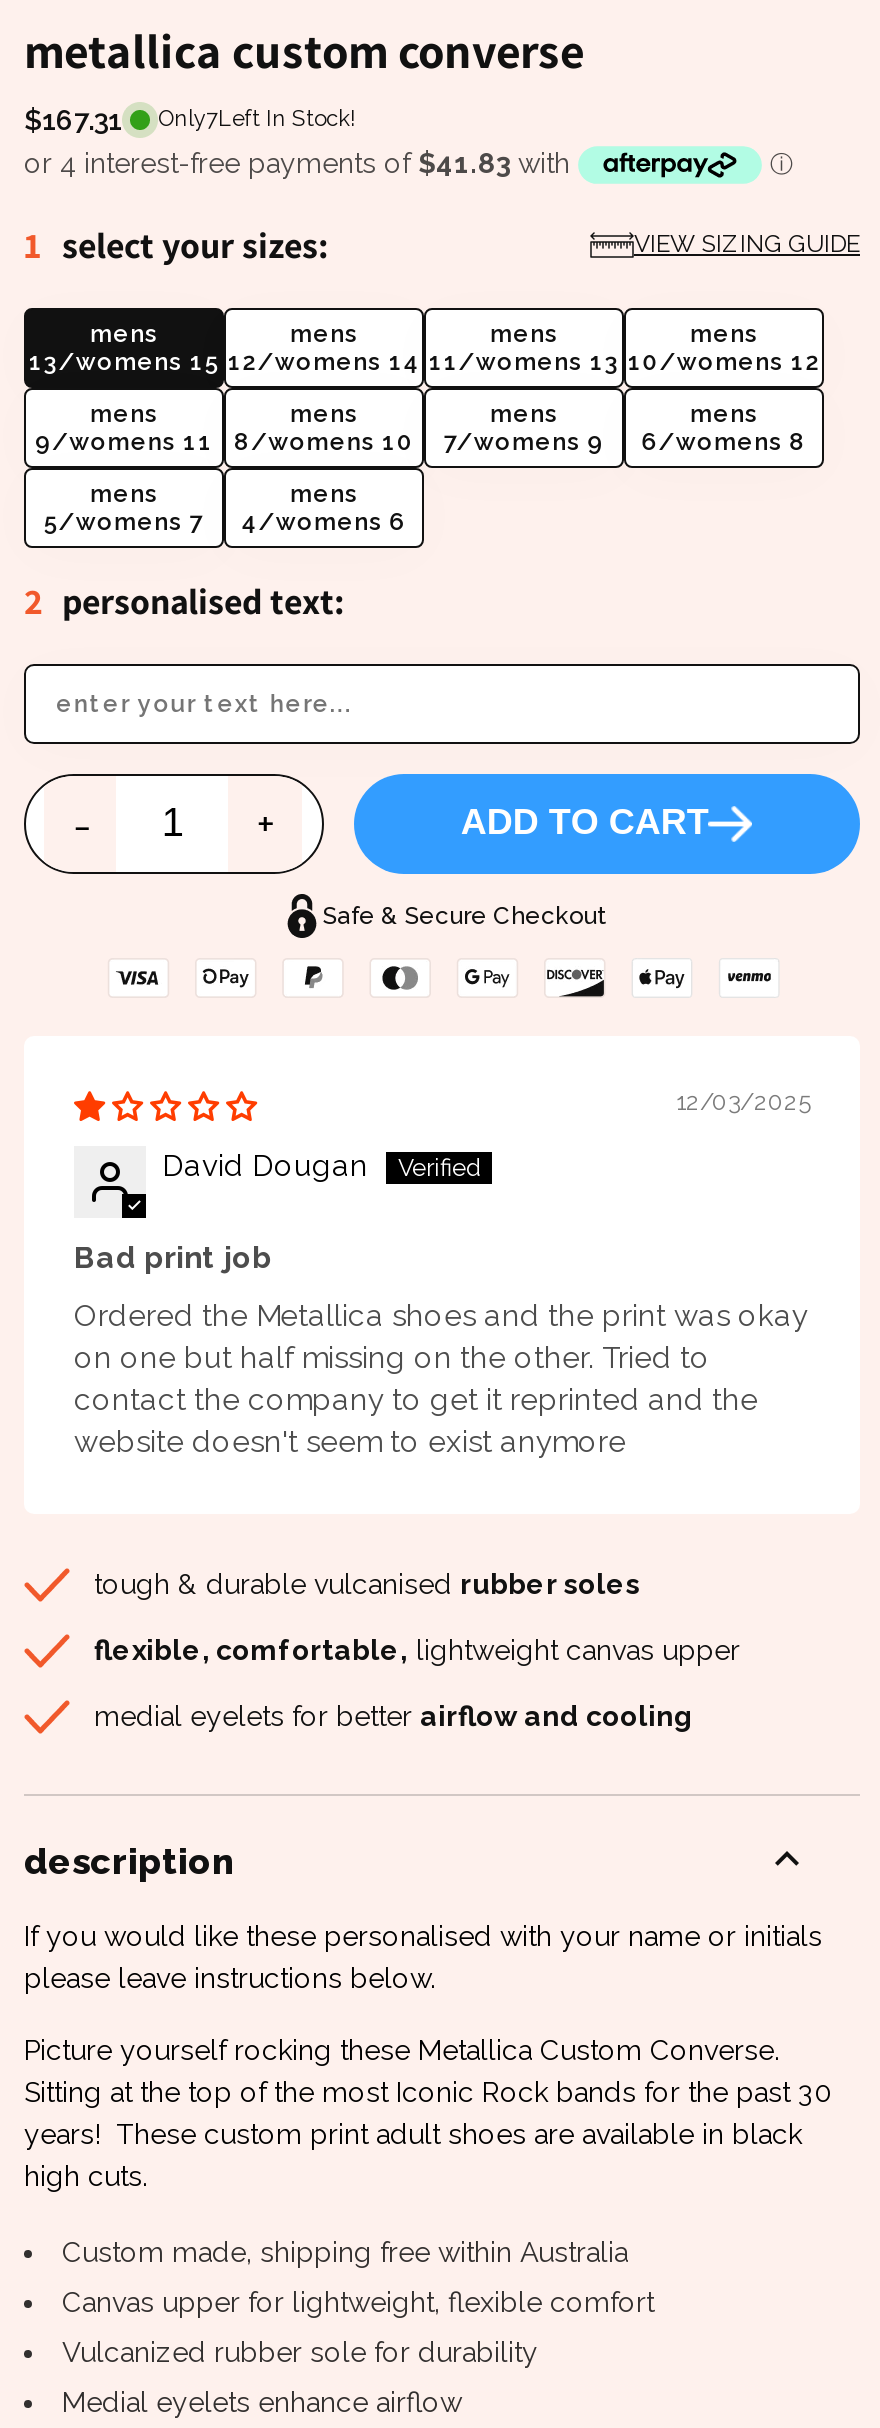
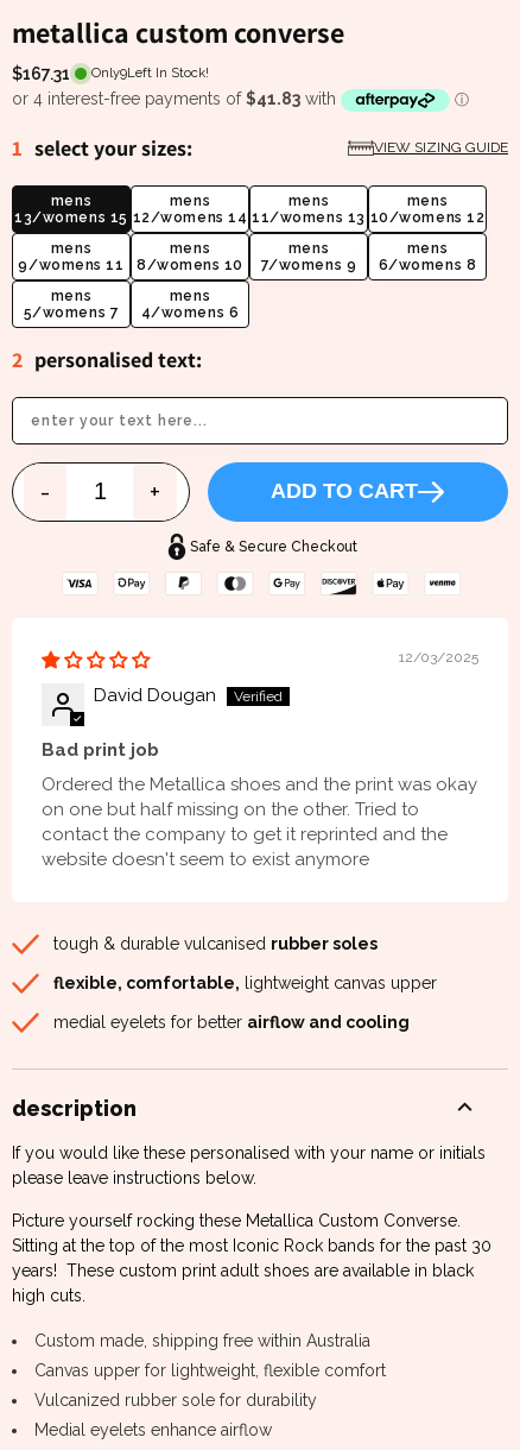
- Only7Left In Stock!
+ Only9Left In Stock!
